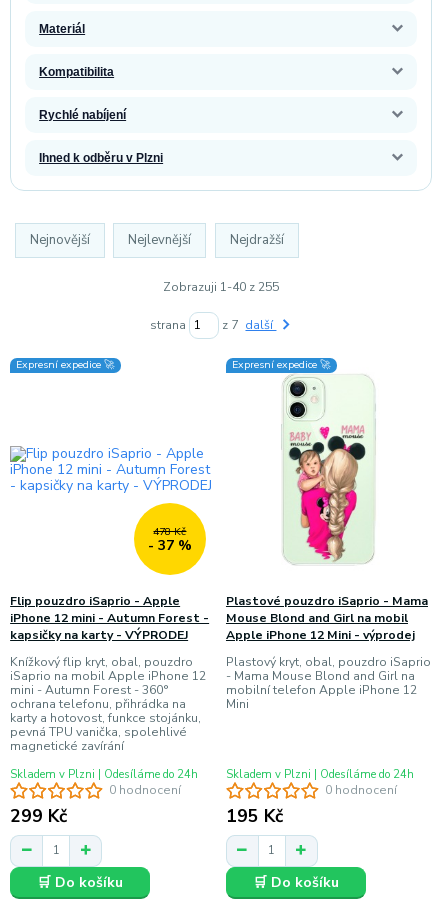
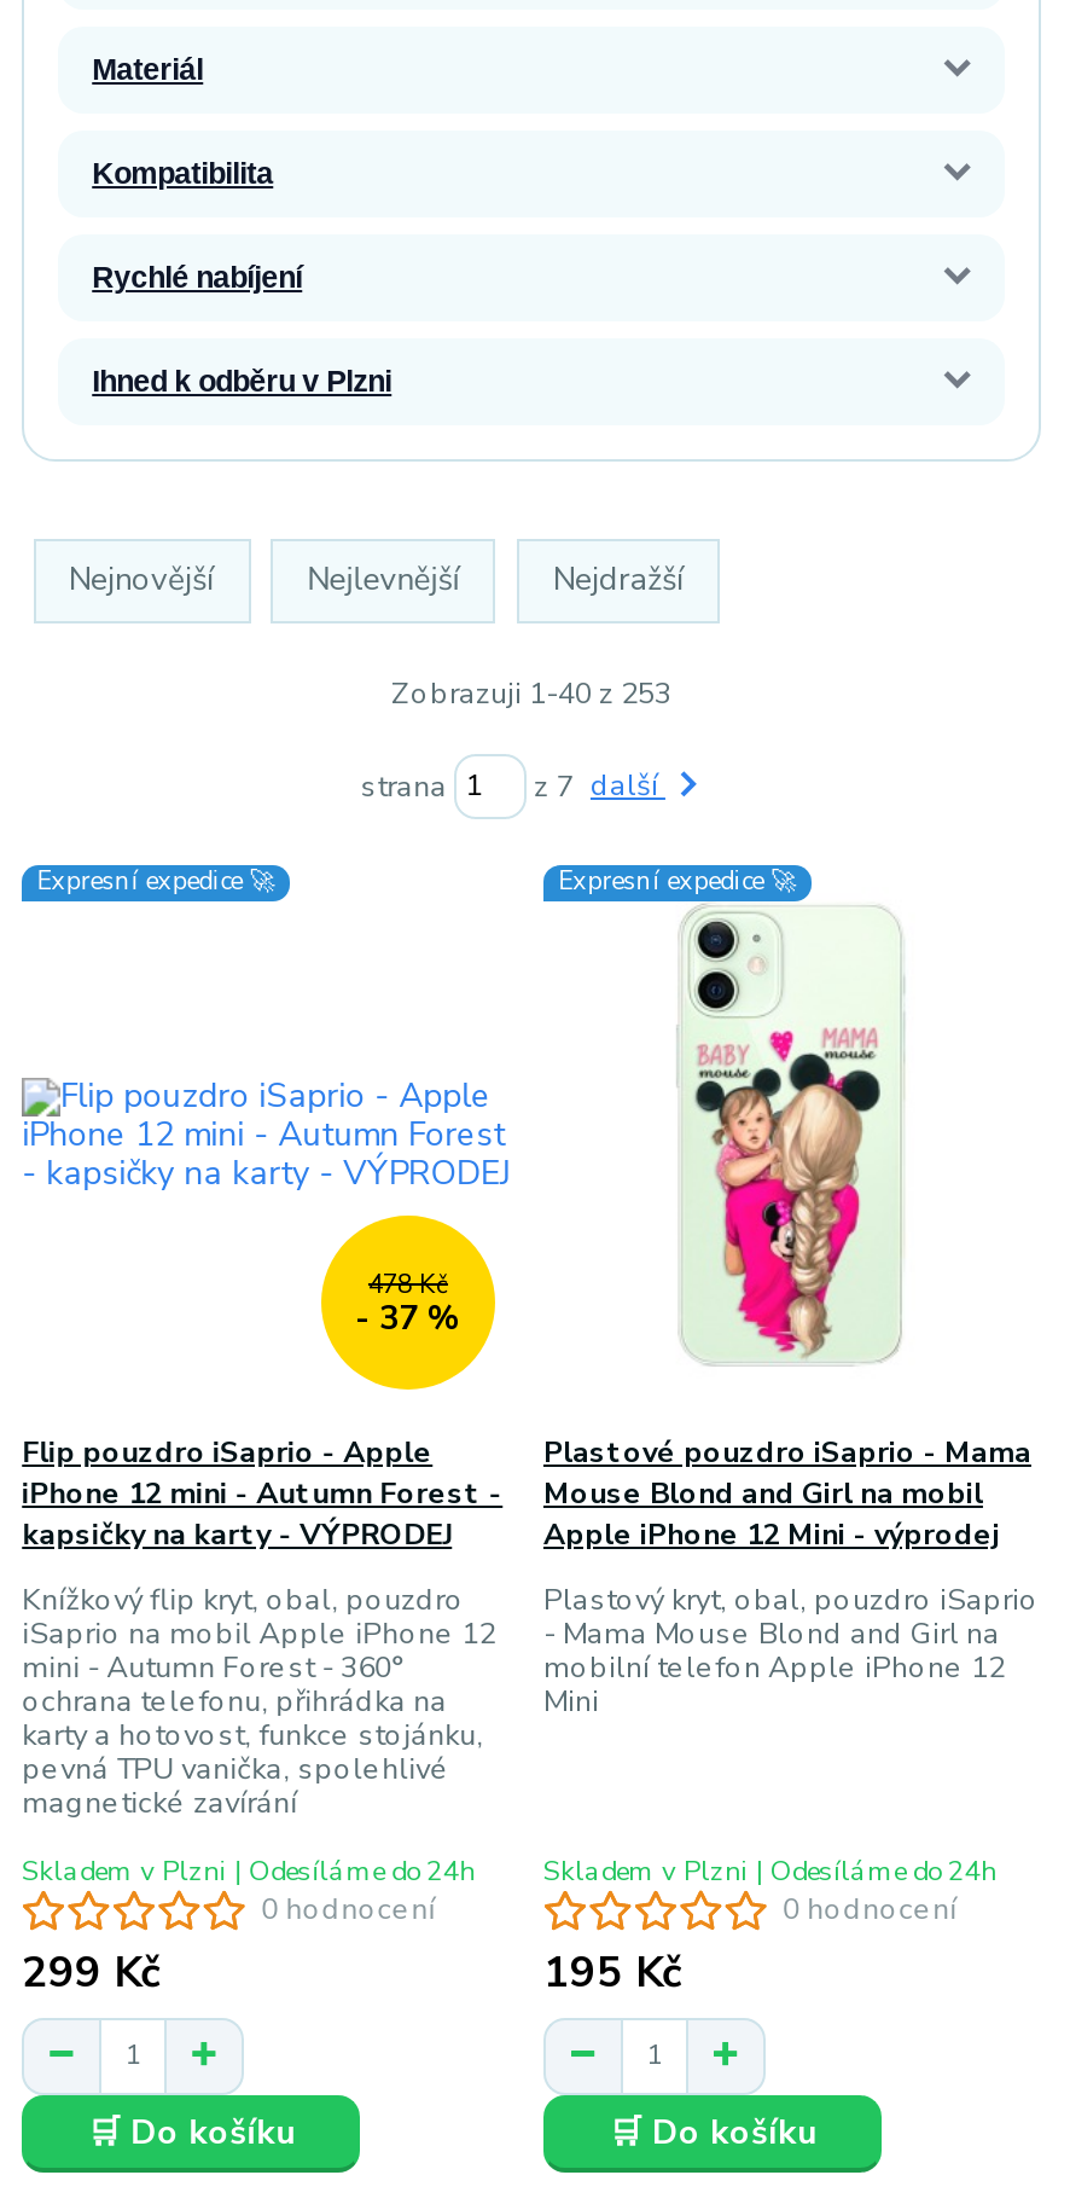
- Zobrazuji 1-40 z 255
+ Zobrazuji 1-40 z 253
